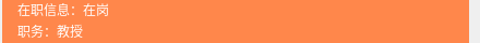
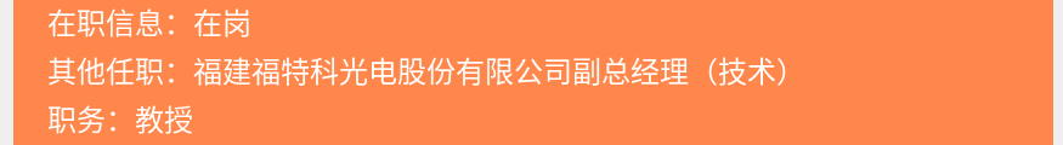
+ 其他任职：福建福特科光电股份有限公司副总经理（技术）
